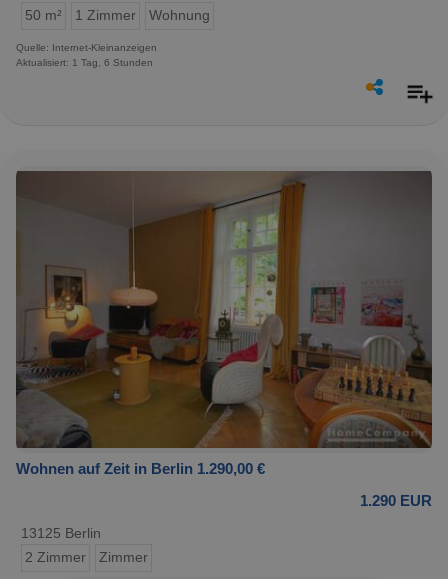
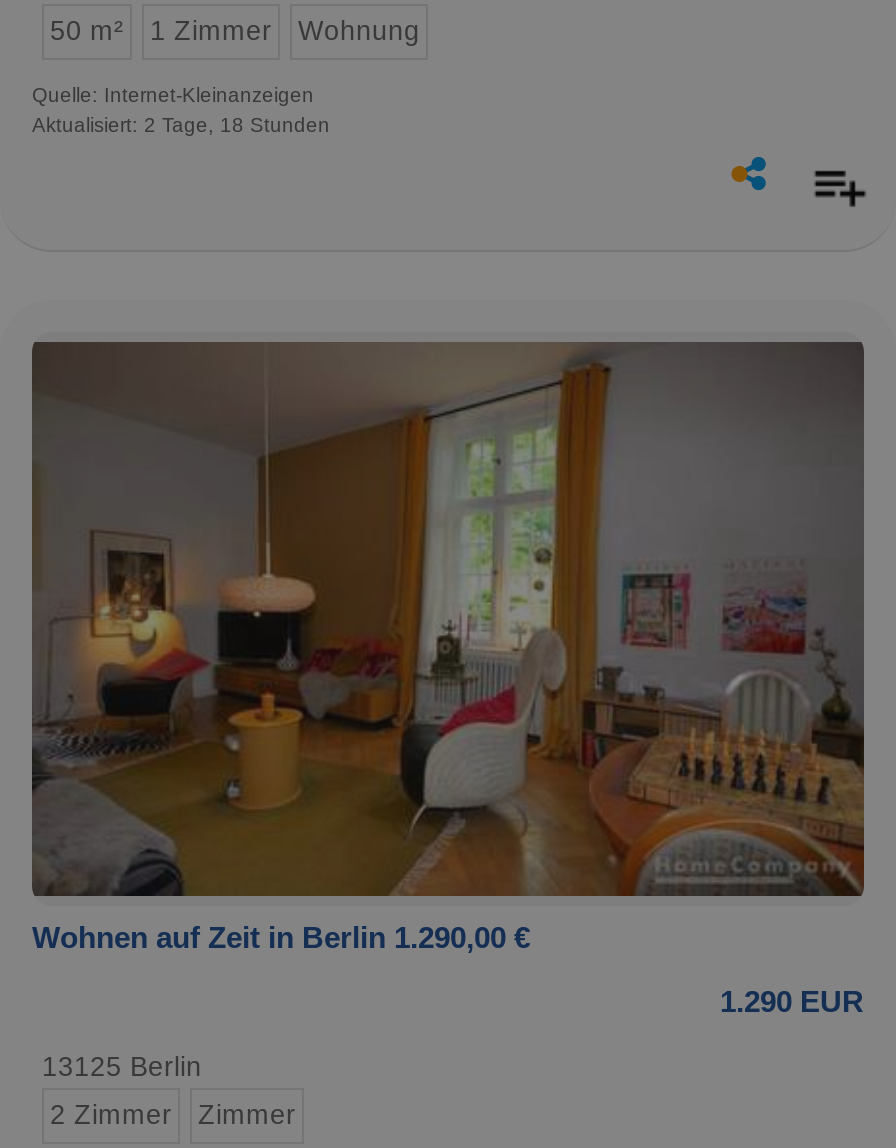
- Aktualisiert: 1 Tag, 6 Stunden
+ Aktualisiert: 2 Tage, 18 Stunden
